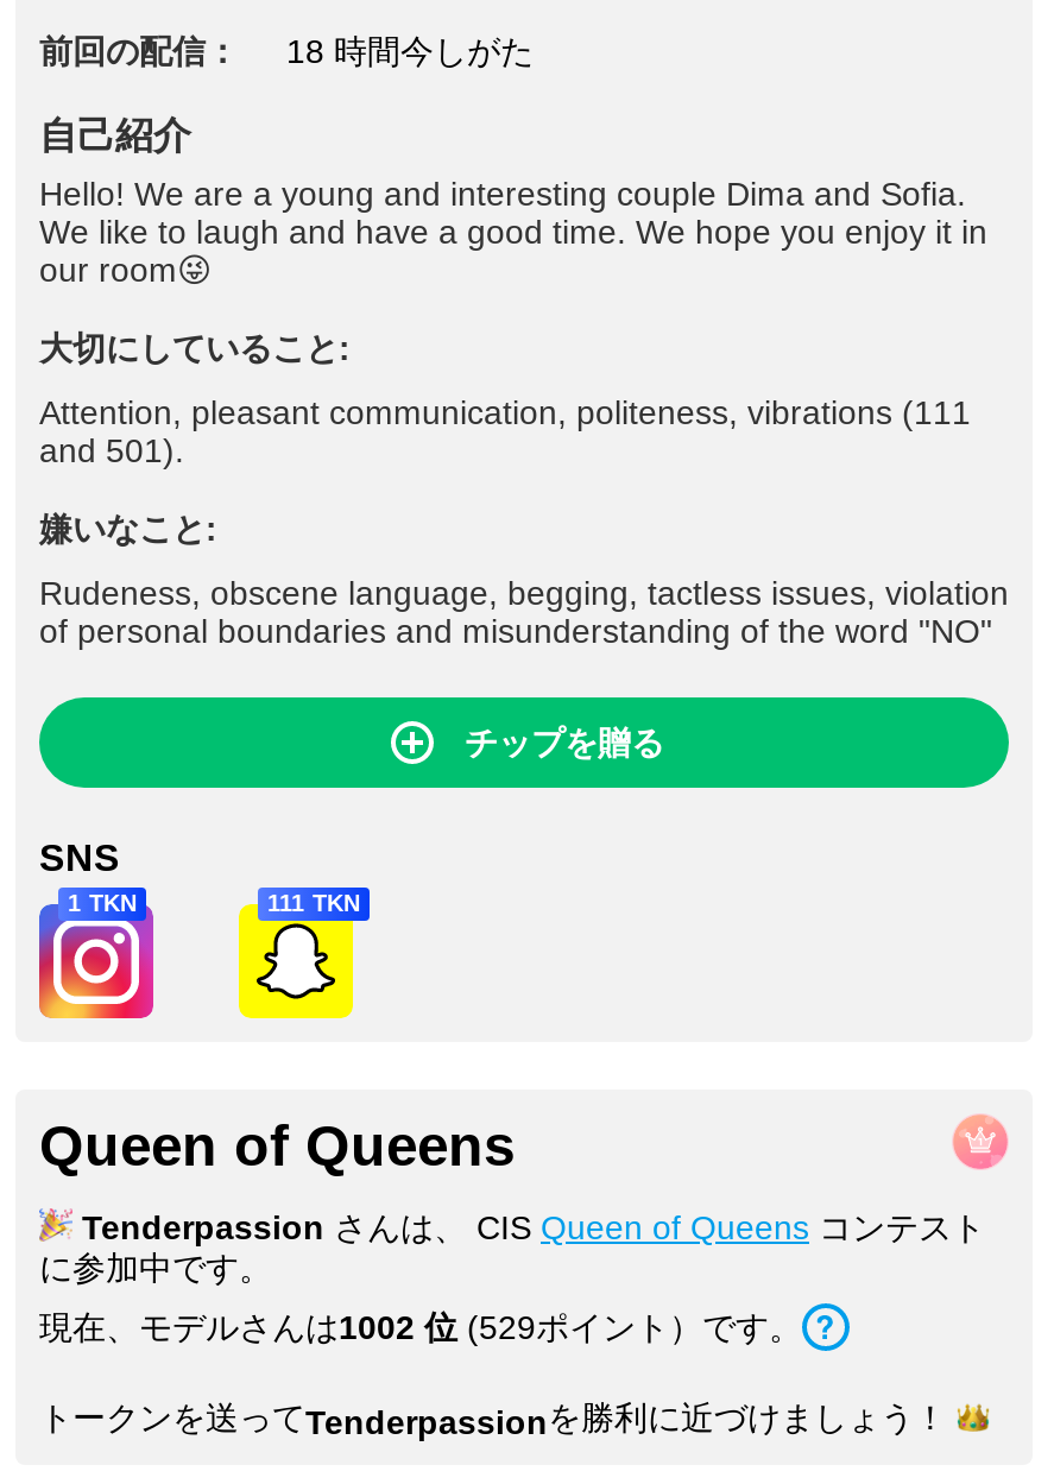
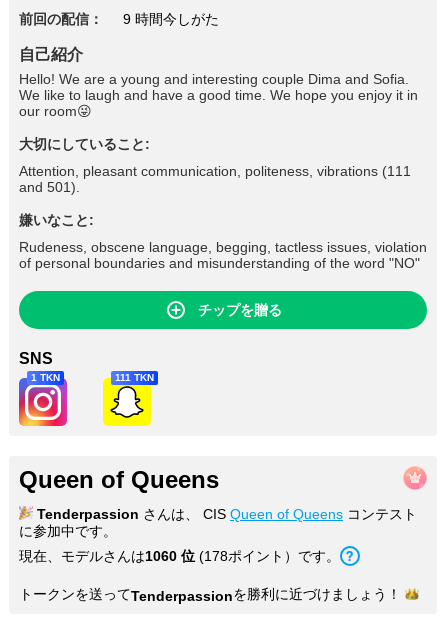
- 18 時間今しがた
+ 9 時間今しがた

- 現在、モデルさんは1002位(529ポイント）です。
+ 現在、モデルさんは1060位(178ポイント）です。
